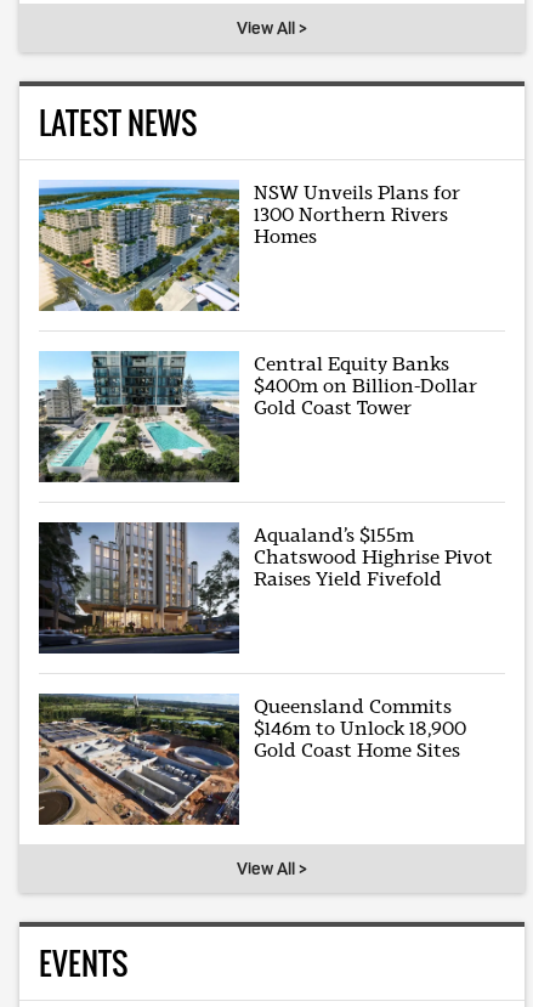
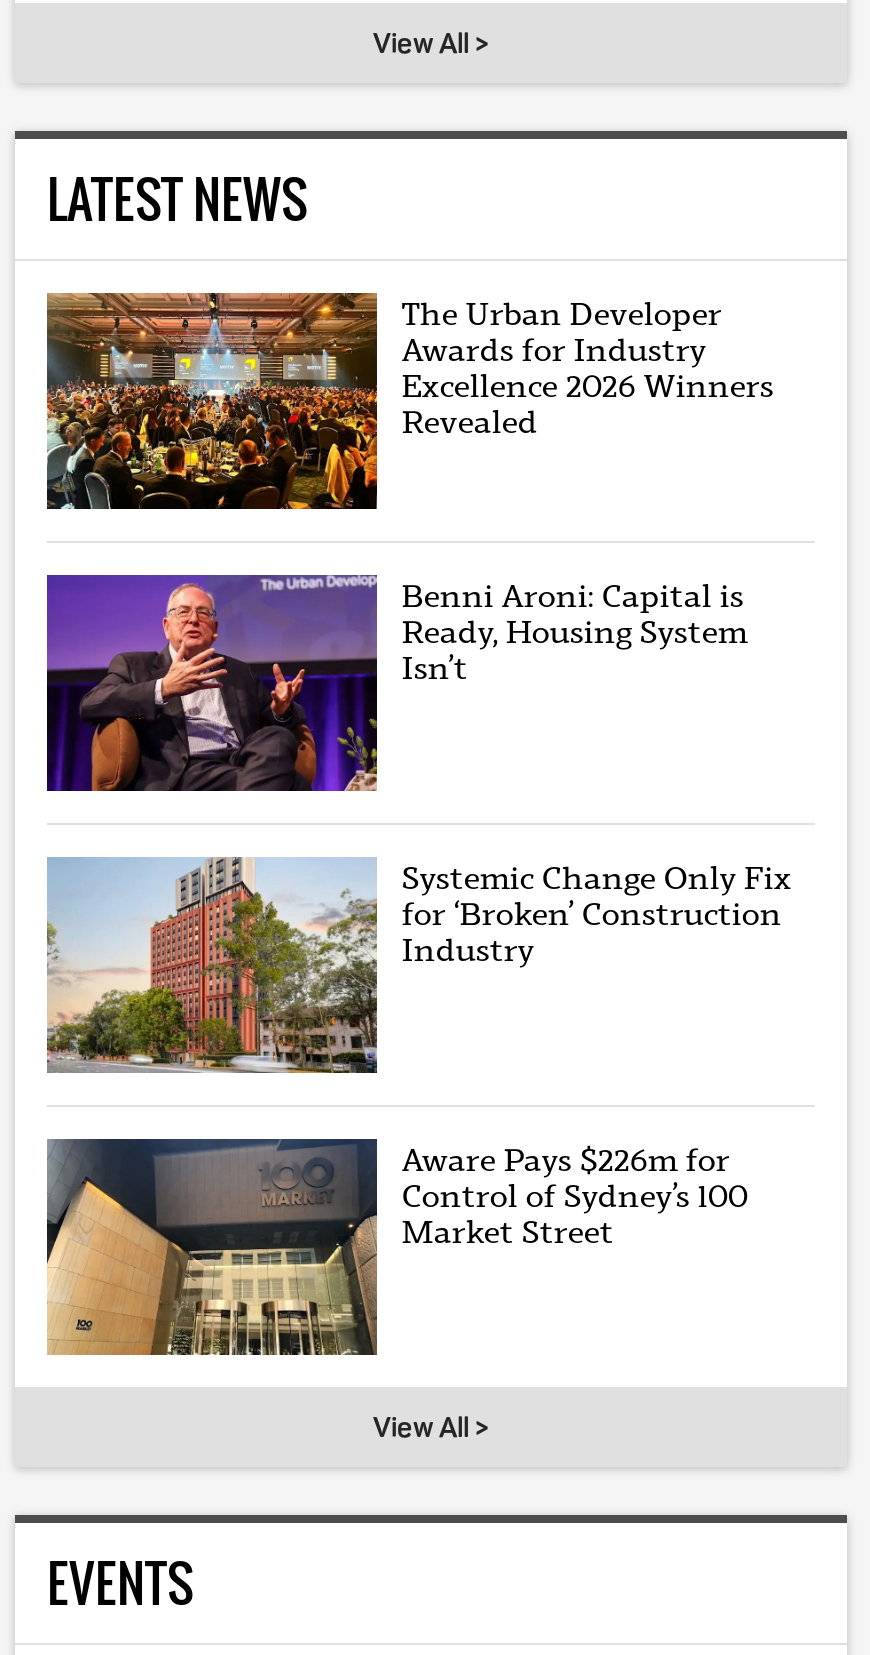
- [image]
- NSW Unveils Plans for
- 1300 Northern Rivers
- Homes
+ [image]
+ The Urban Developer
+ Awards for Industry
+ Excellence 2026 Winners
+ Revealed

- [image]
- Central Equity Banks
- $400m on Billion-Dollar
- Gold Coast Tower
+ [image]
+ Benni Aroni: Capital is
+ Ready, Housing System
+ Isn’t

- [image]
- Aqualand’s $155m
- Chatswood Highrise Pivot
- Raises Yield Fivefold
+ [image]
+ Systemic Change Only Fix
+ for ‘Broken’ Construction
+ Industry

- [image]
- Queensland Commits
- $146m to Unlock 18,900
- Gold Coast Home Sites
+ [image]
+ Aware Pays $226m for
+ Control of Sydney’s 100
+ Market Street
